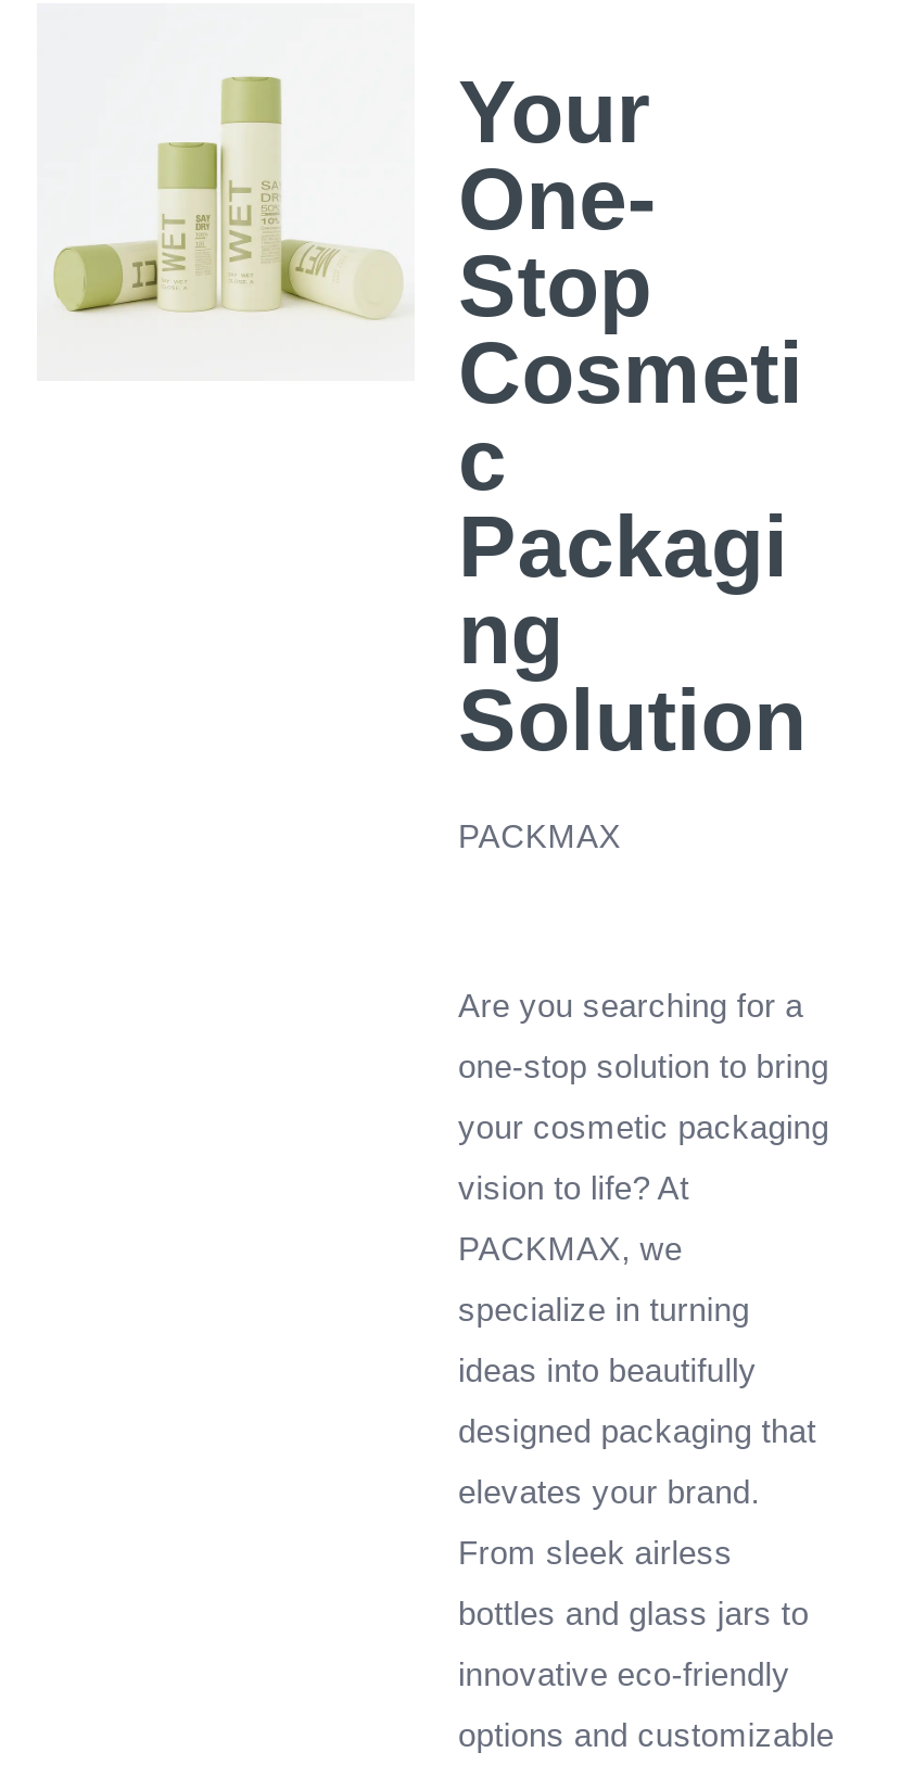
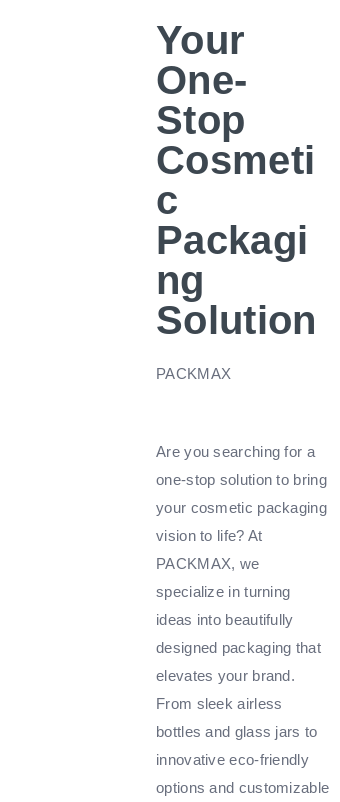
- [image]
